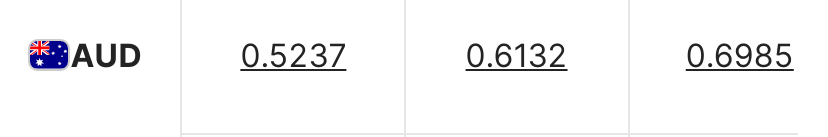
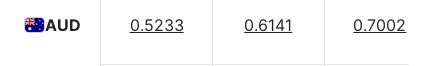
- 0.5237
+ 0.5233

- 0.6132
+ 0.6141

- 0.6985
+ 0.7002
